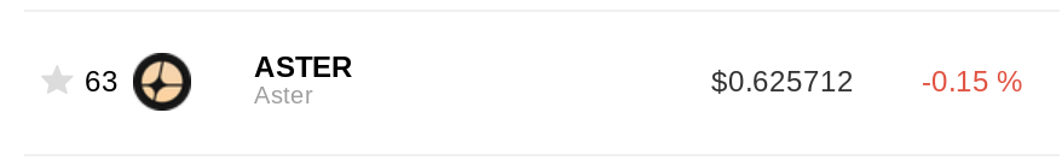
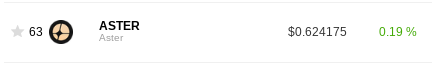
- $0.625712
+ $0.624175

- -0.15 %
+ 0.19 %
